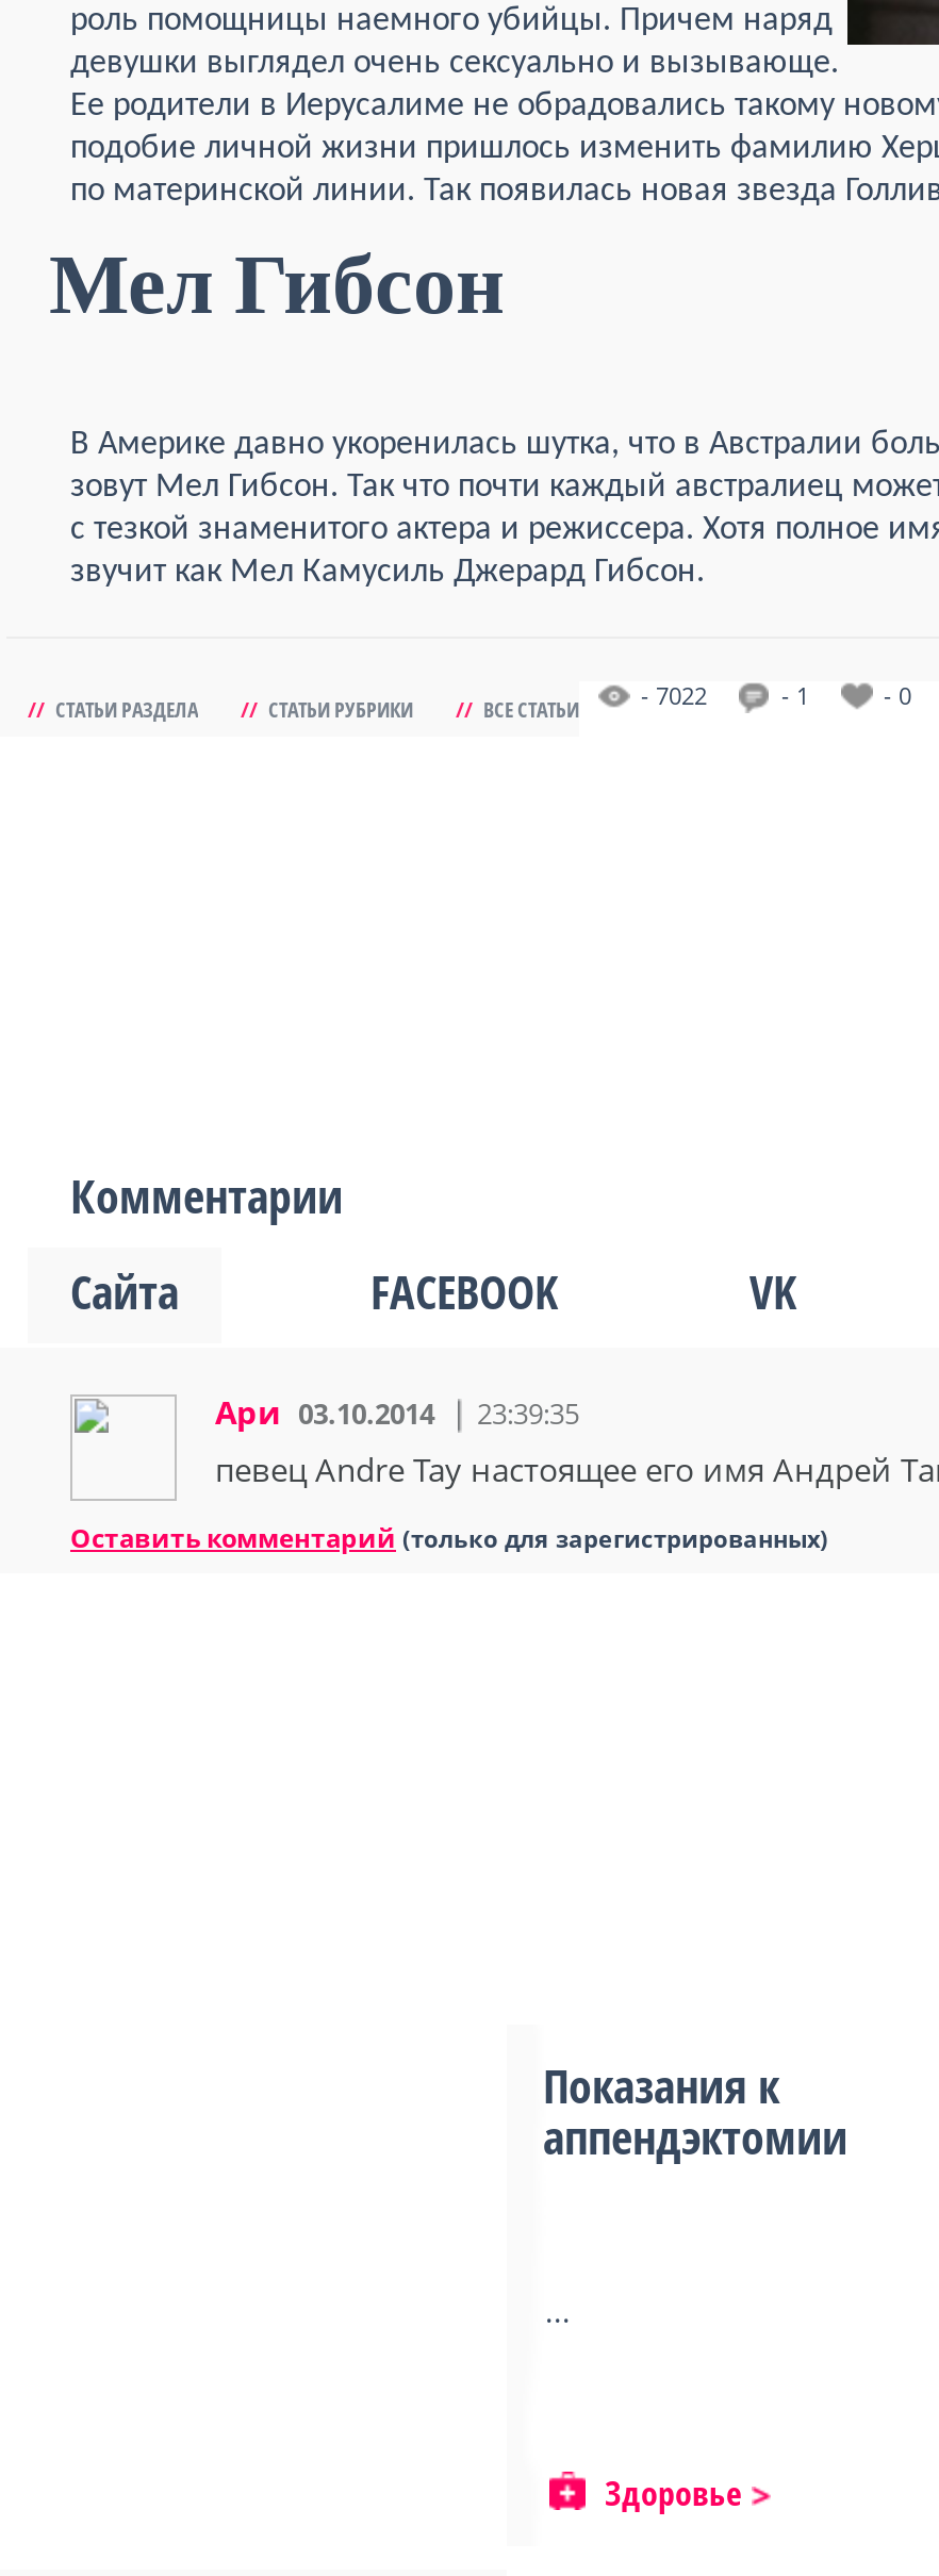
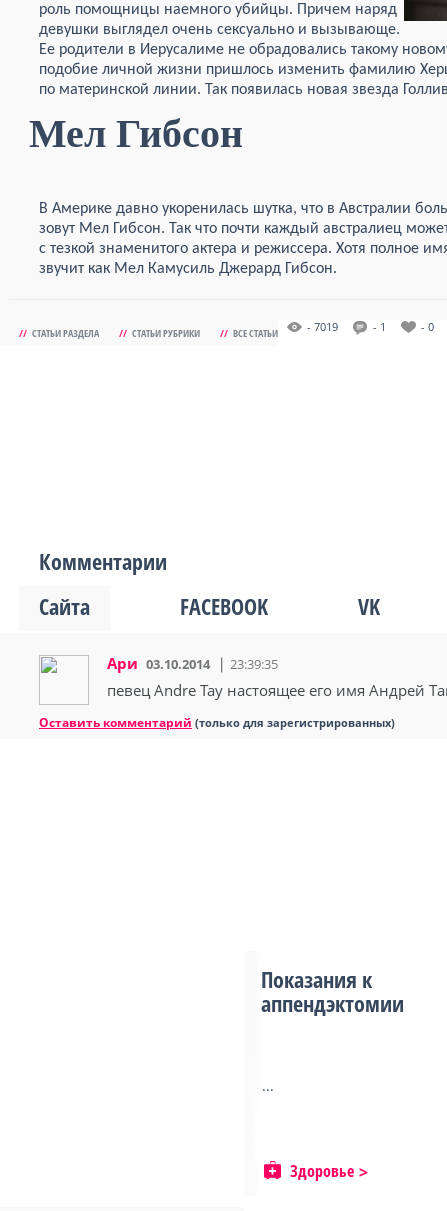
- - 7022
+ - 7019
